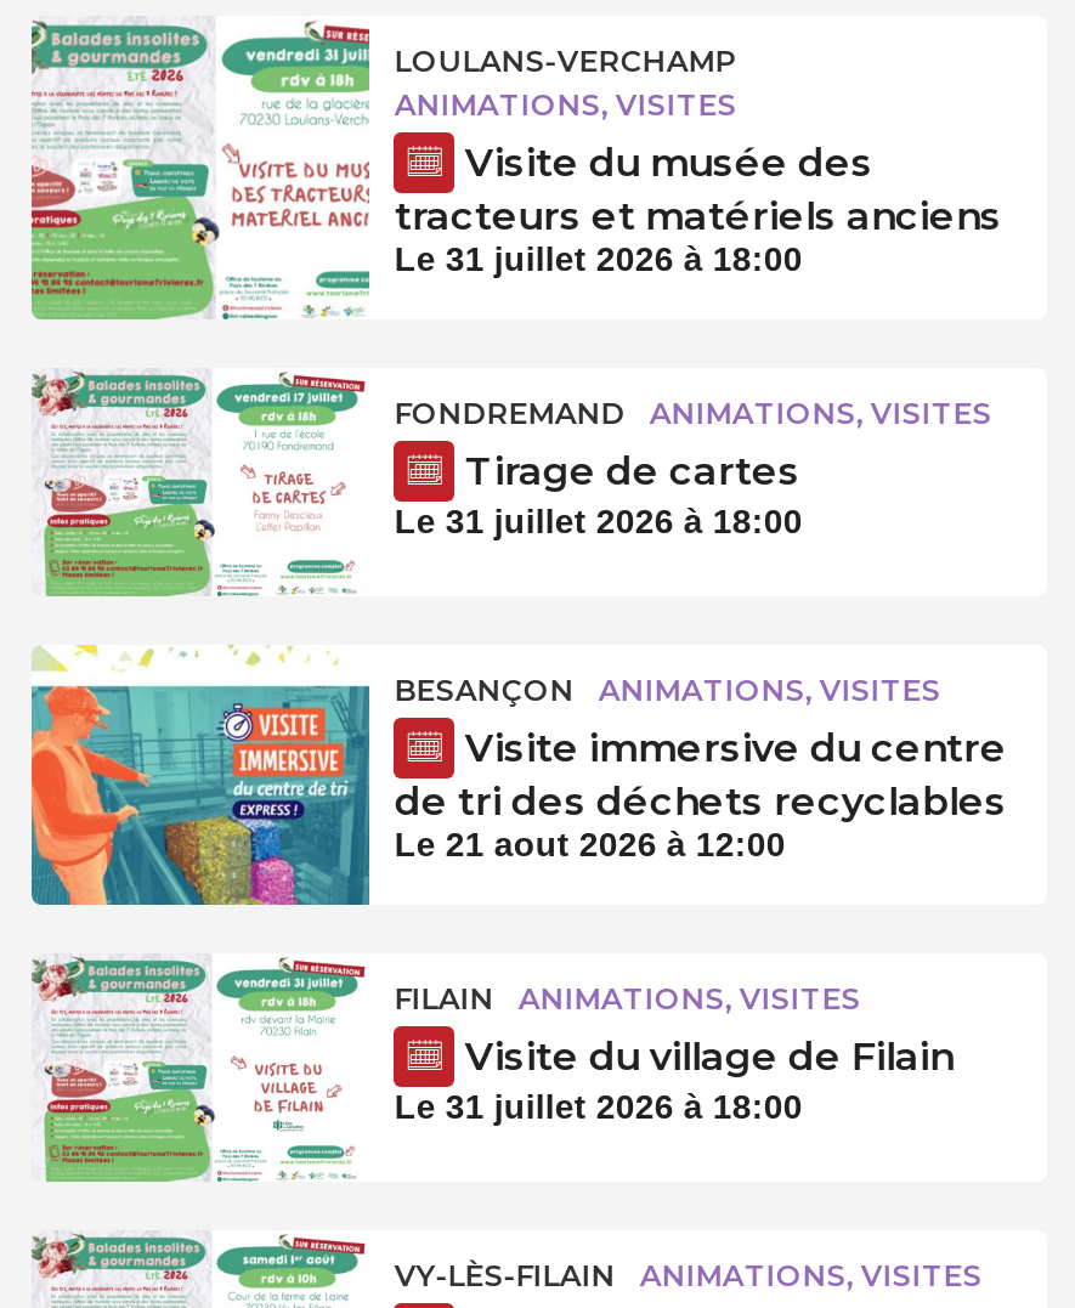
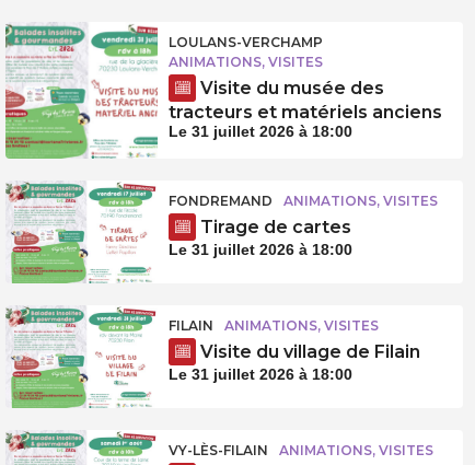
- [image]
- BESANÇON
- ANIMATIONS, VISITES
- Visite immersive du centre
- de tri des déchets recyclables
- Le 21 aout 2026 à 12:00
